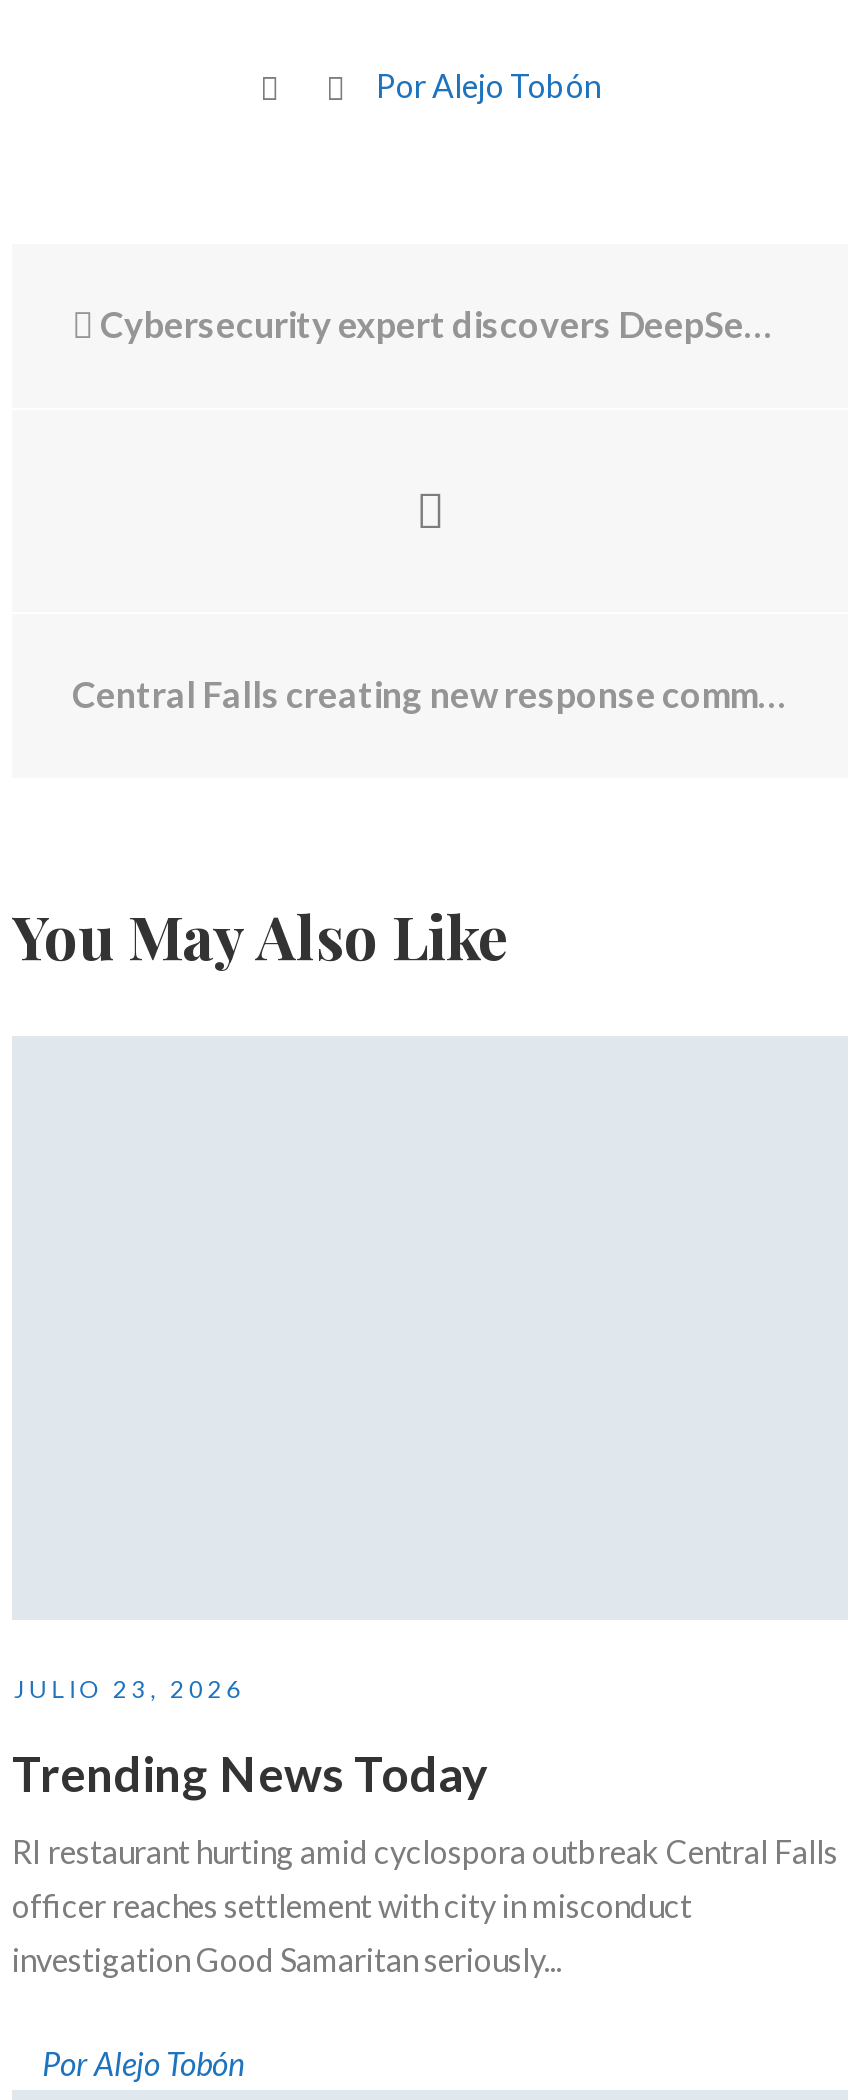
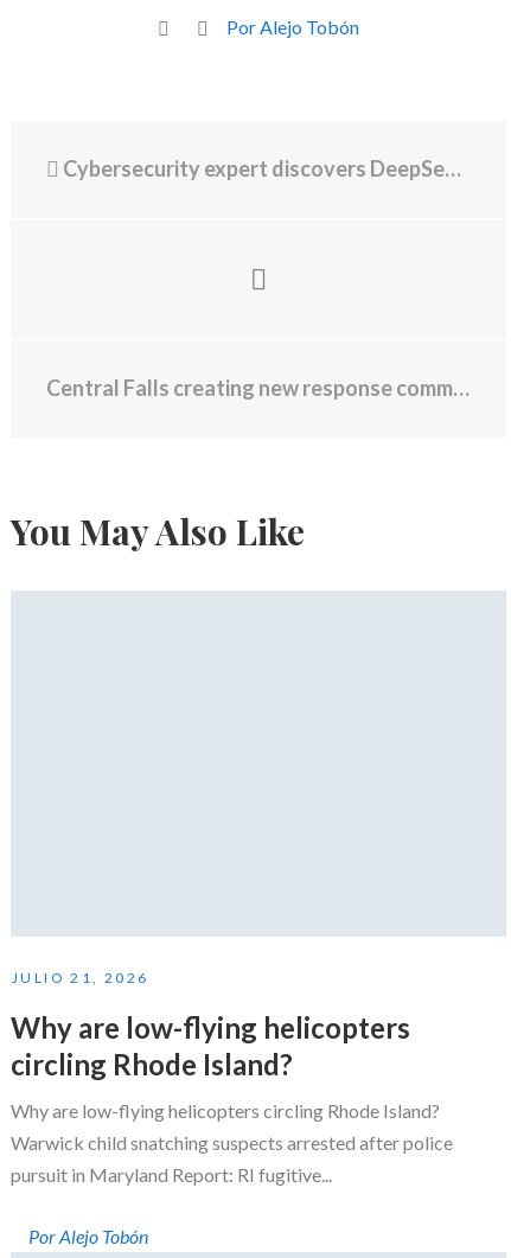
- JULIO 23, 2026
+ JULIO 21, 2026

- Trending News Today
+ Why are low-flying helicopters
+ circling Rhode Island?

- RI restaurant hurting amid cyclospora outbreak Central Falls
- officer reaches settlement with city in misconduct
- investigation Good Samaritan seriously...
+ Why are low-flying helicopters circling Rhode Island?
+ Warwick child snatching suspects arrested after police
+ pursuit in Maryland Report: RI fugitive...
